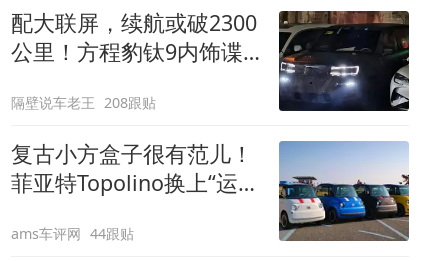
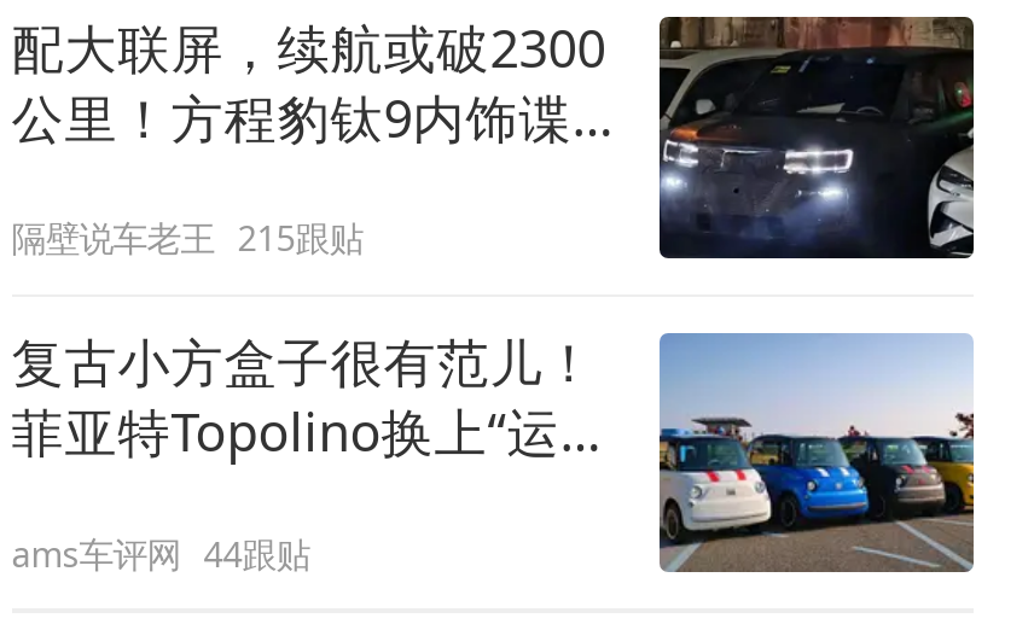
- 隔壁说车老王 208跟贴
+ 隔壁说车老王 215跟贴
